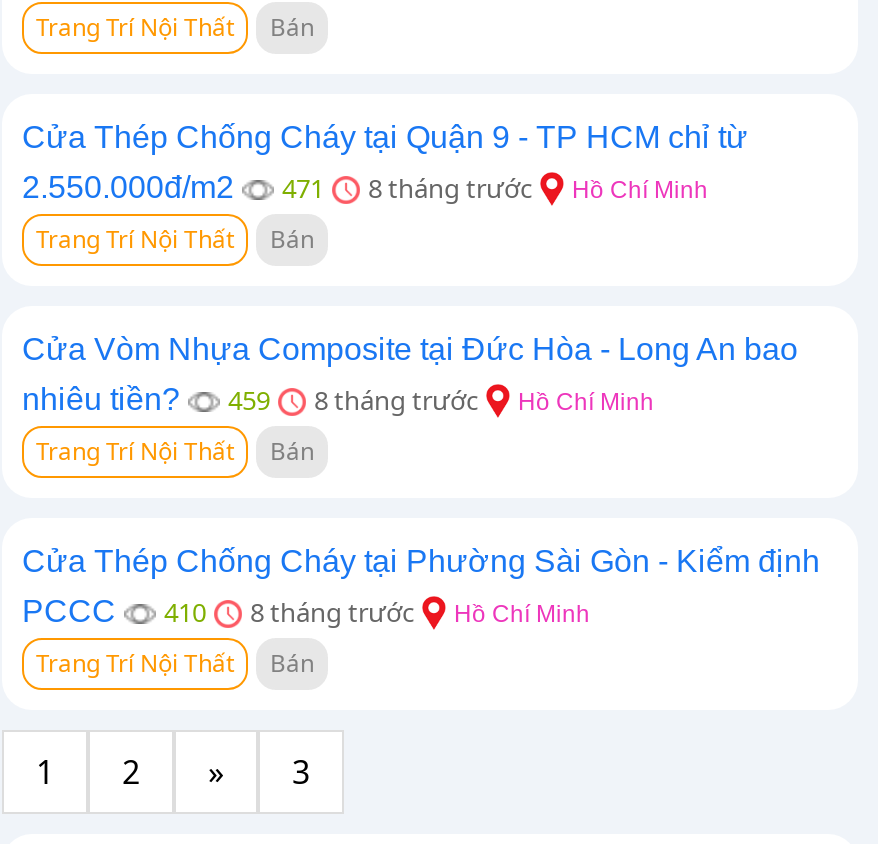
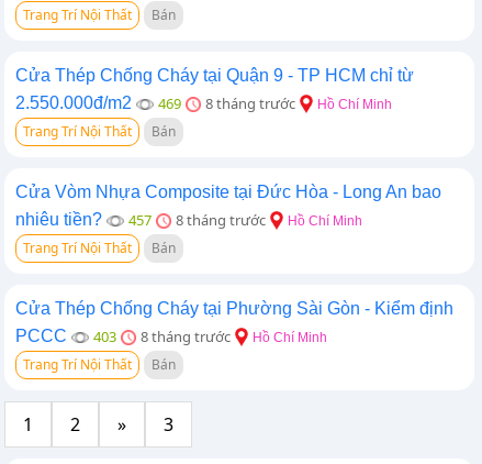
- 2.550.000đ/m2 471 8 tháng trước Hồ Chí Minh
+ 2.550.000đ/m2 469 8 tháng trước Hồ Chí Minh

- nhiêu tiền? 459 8 tháng trước Hồ Chí Minh
+ nhiêu tiền? 457 8 tháng trước Hồ Chí Minh

- PCCC 410 8 tháng trước Hồ Chí Minh
+ PCCC 403 8 tháng trước Hồ Chí Minh
